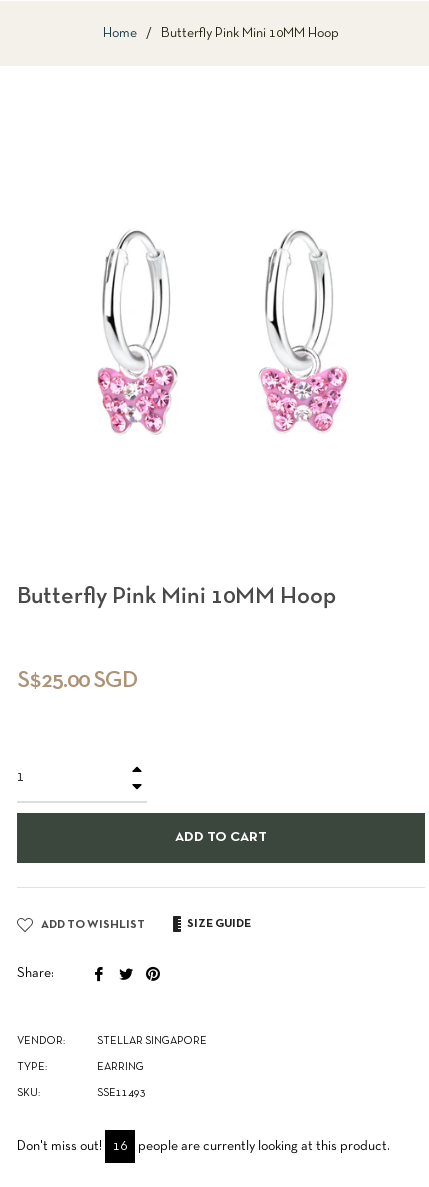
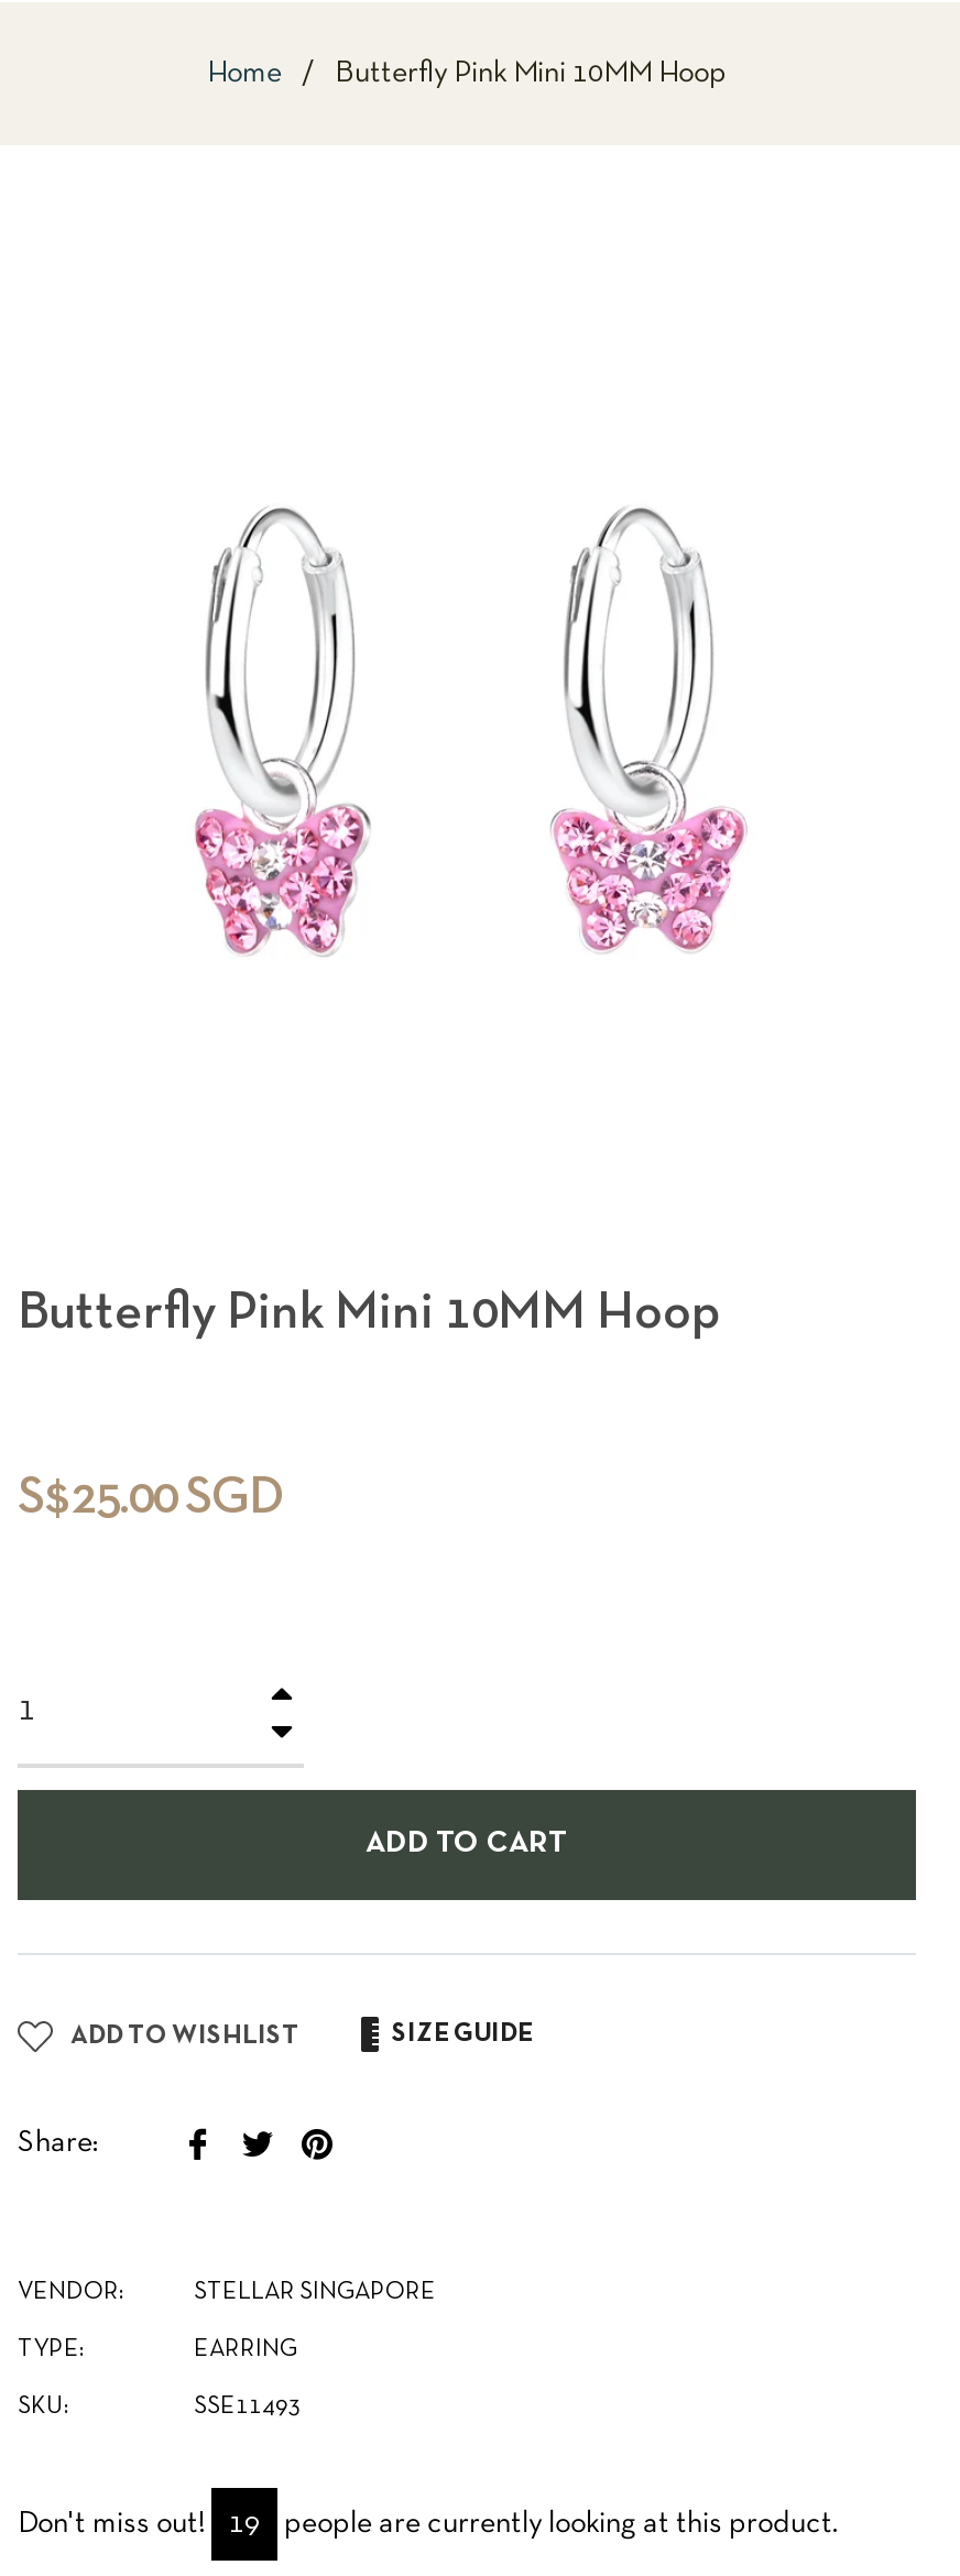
- Don't miss out! 16 people are currently looking at this product.
+ Don't miss out! 19 people are currently looking at this product.
